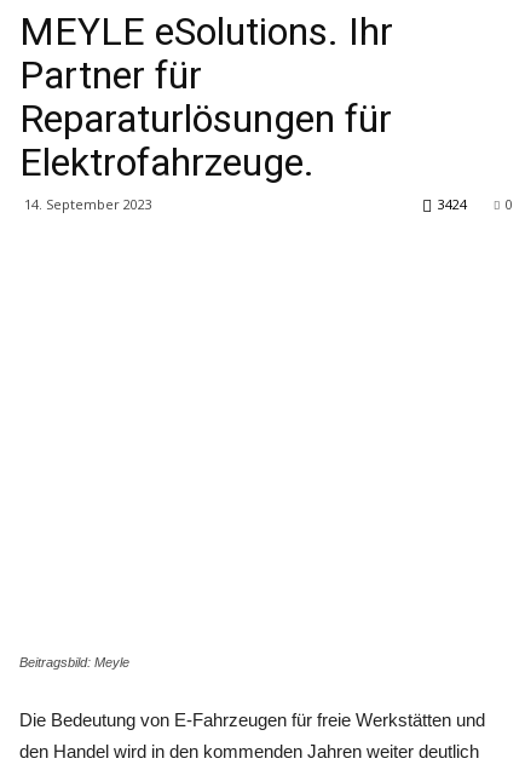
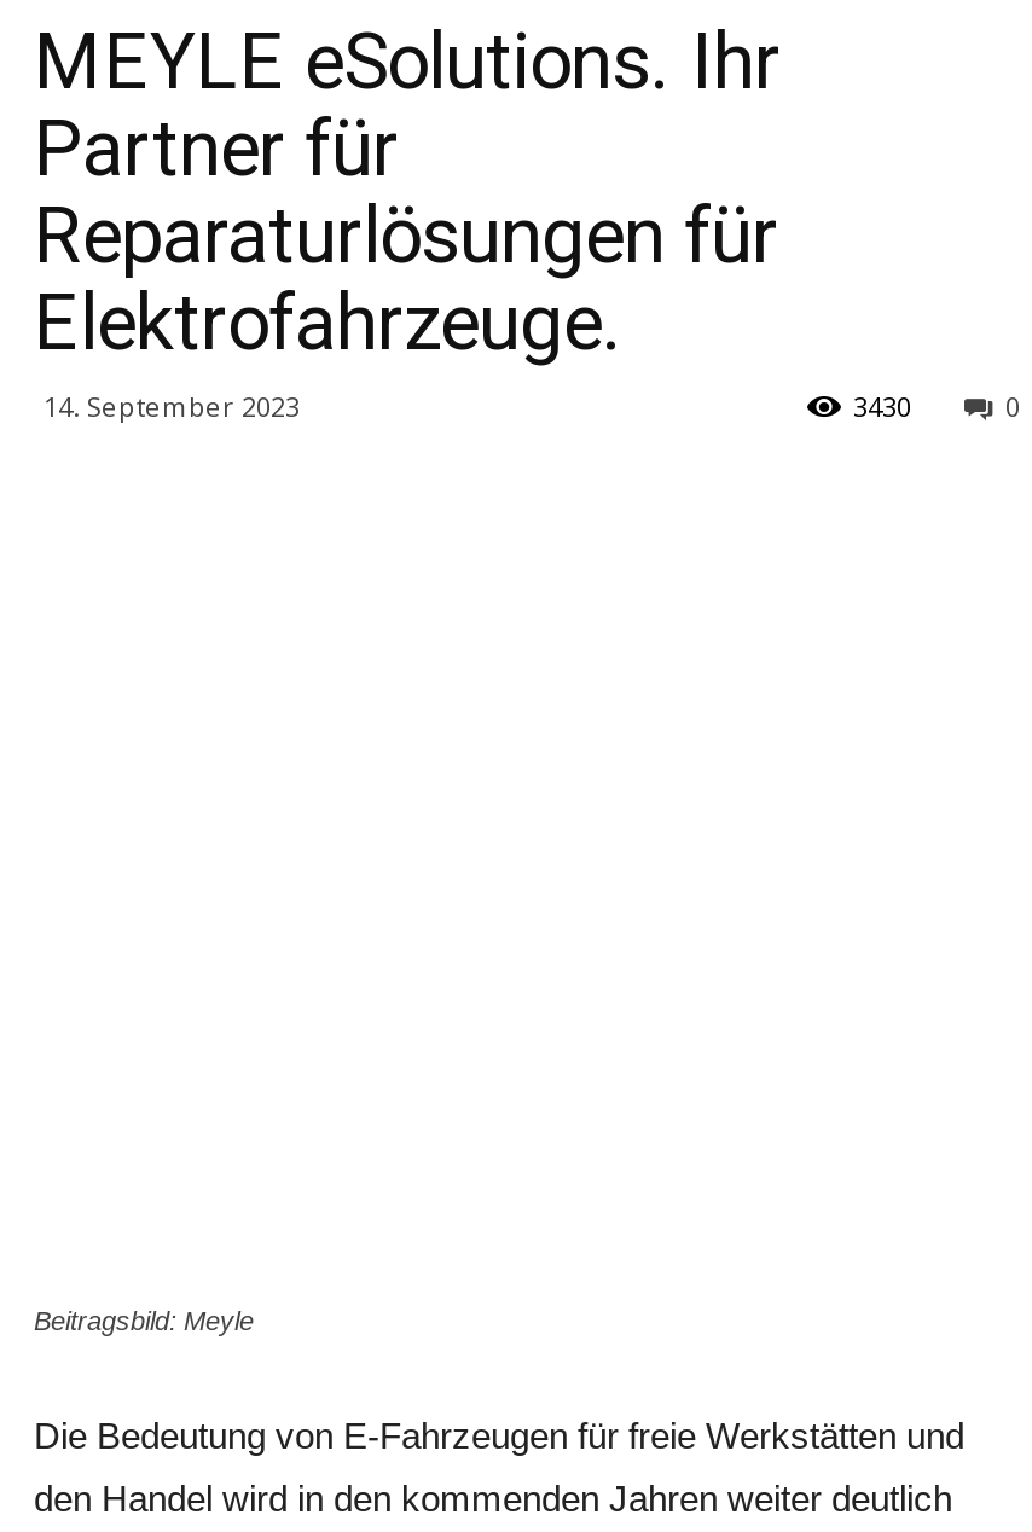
- 3424
+ 3430
